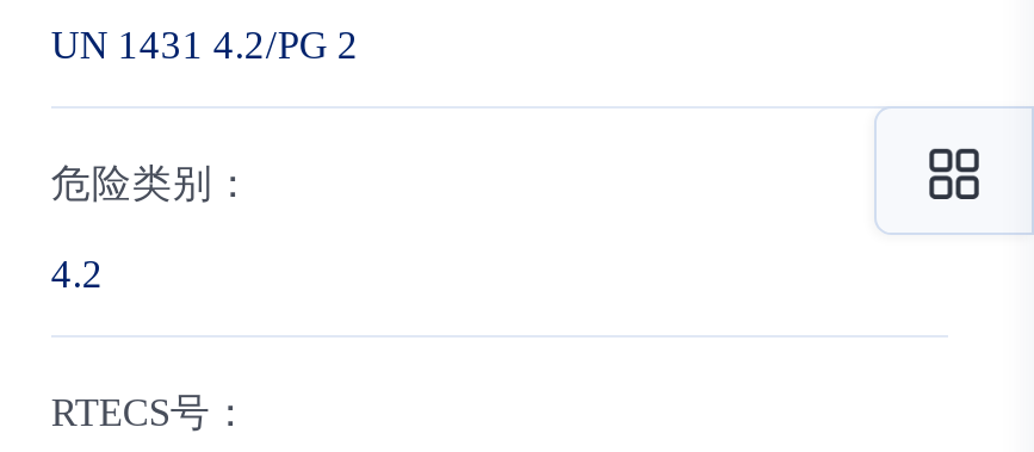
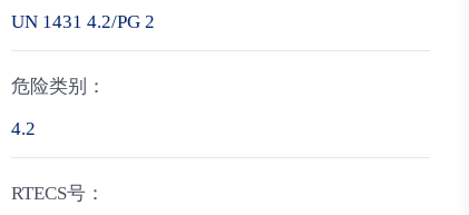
- [image]
